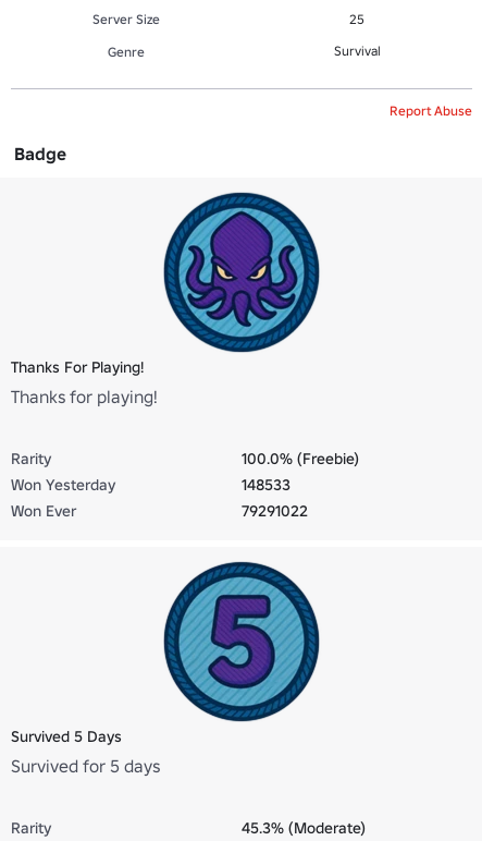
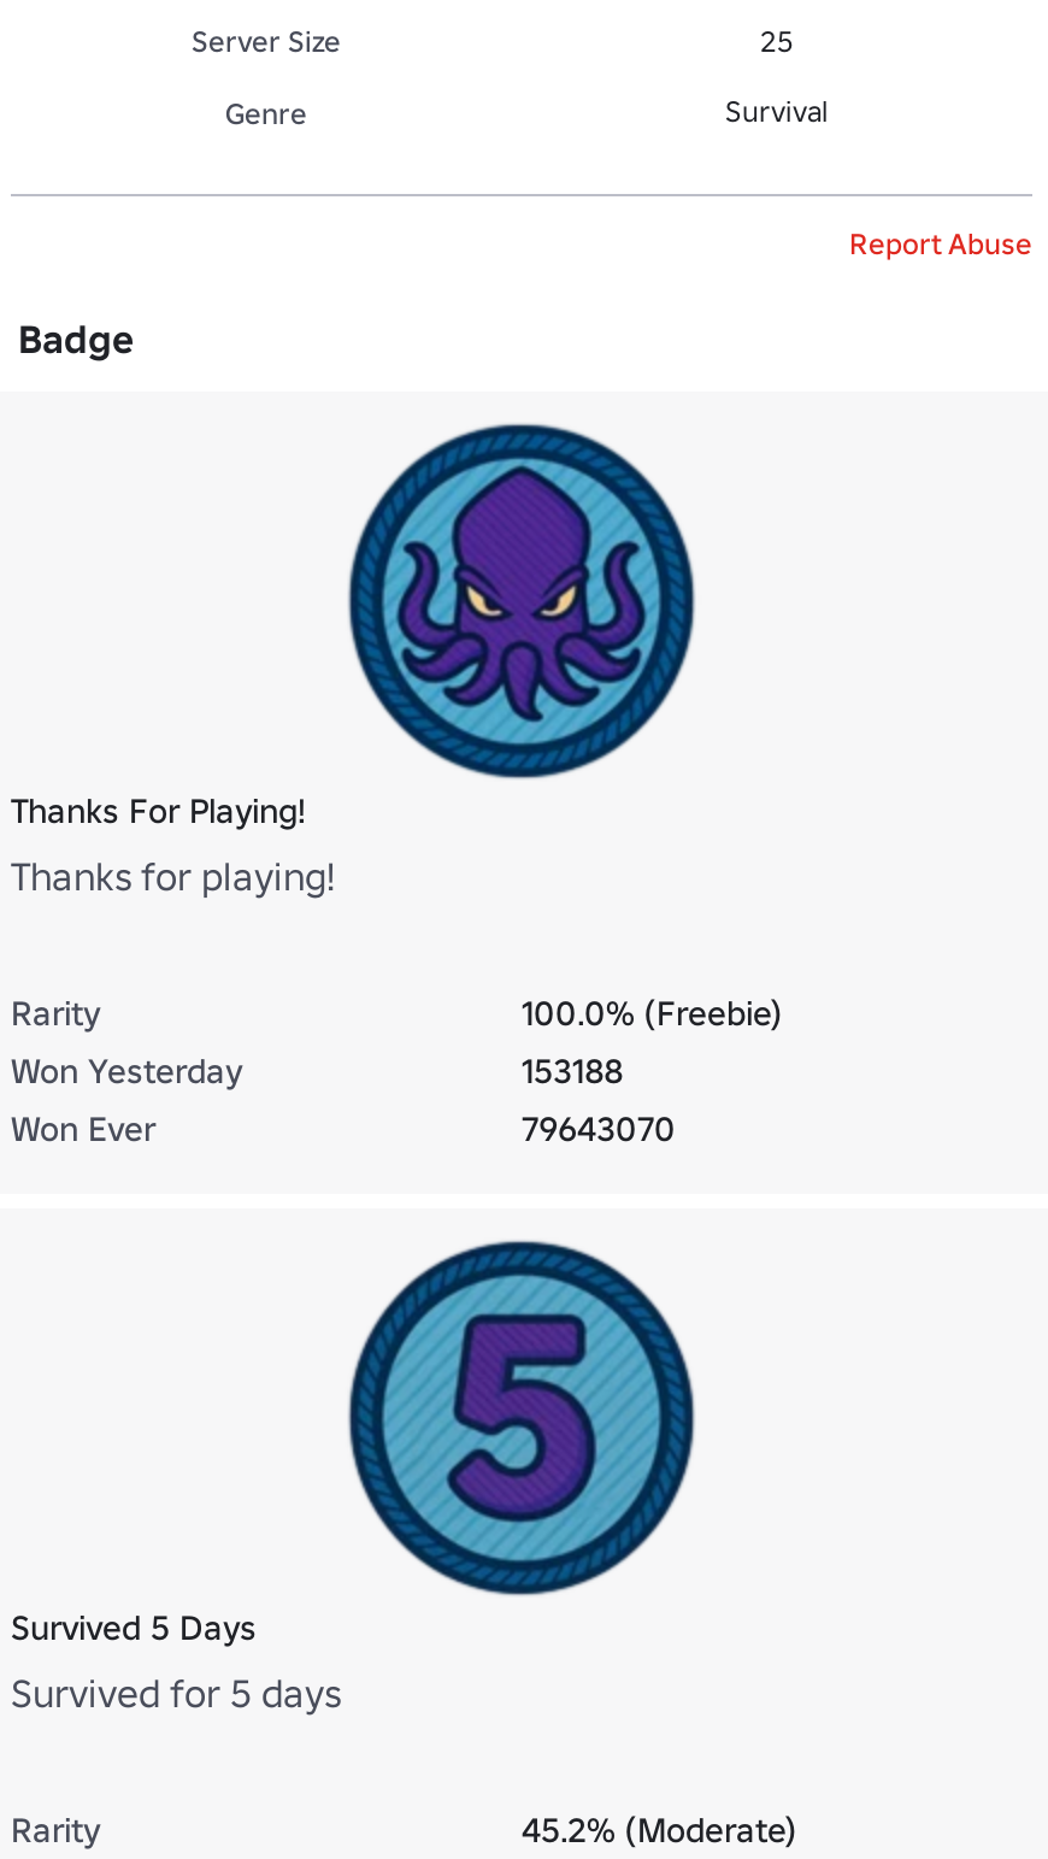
- 148533
+ 153188

- 79291022
+ 79643070

- 45.3% (Moderate)
+ 45.2% (Moderate)
